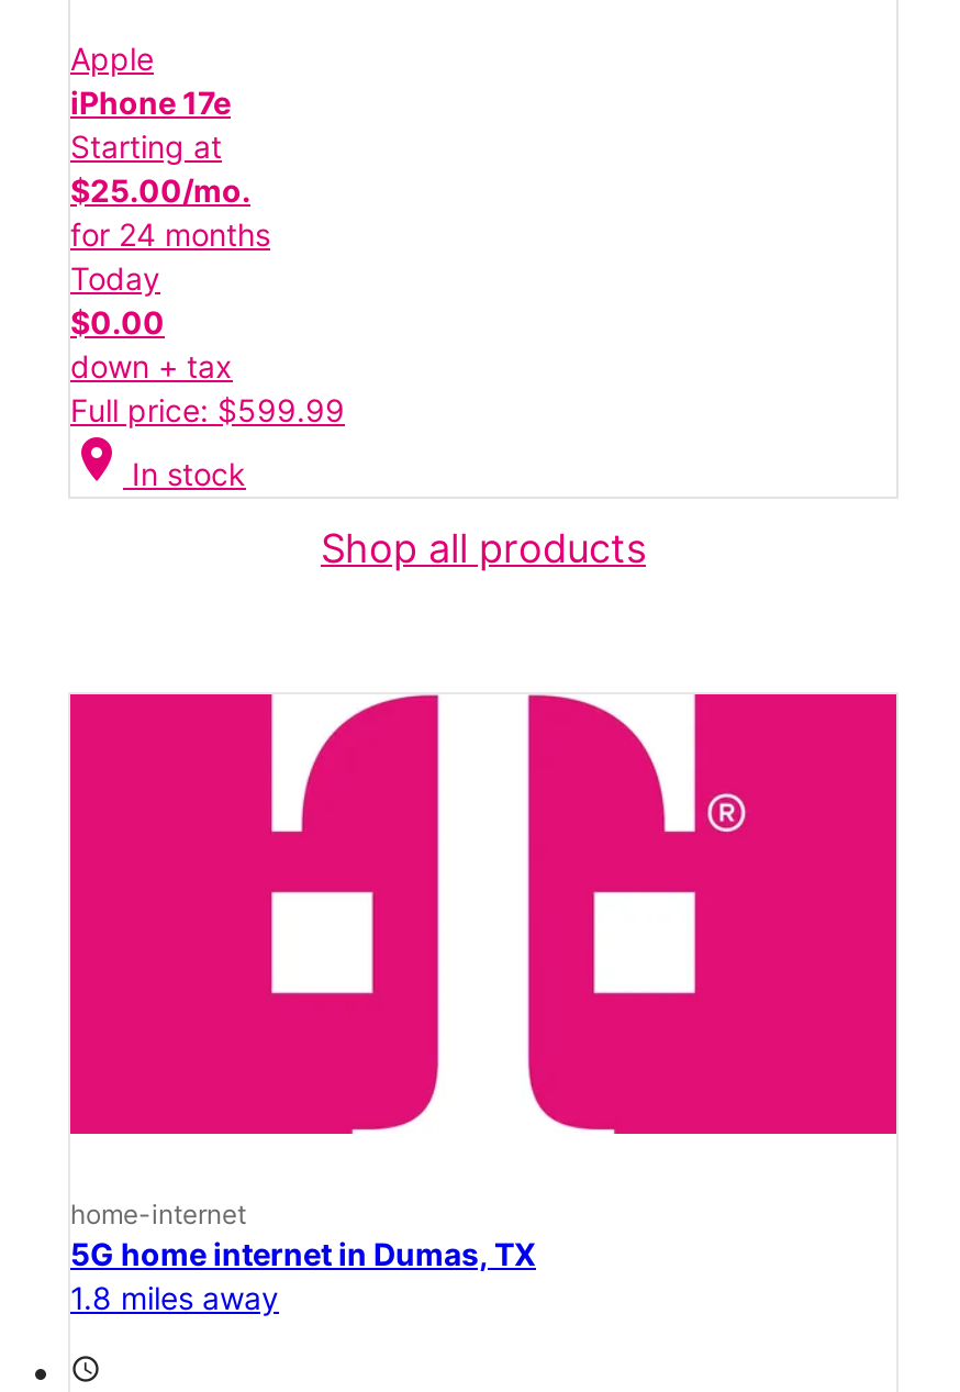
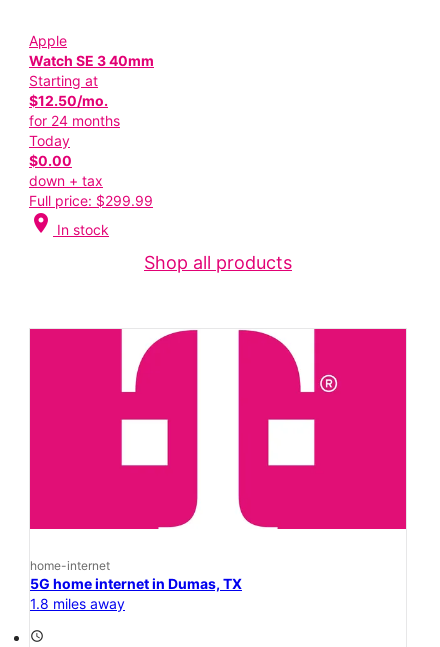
- iPhone 17e
+ Watch SE 3 40mm

- $25.00/mo.
+ $12.50/mo.

- Full price: $599.99
+ Full price: $299.99
